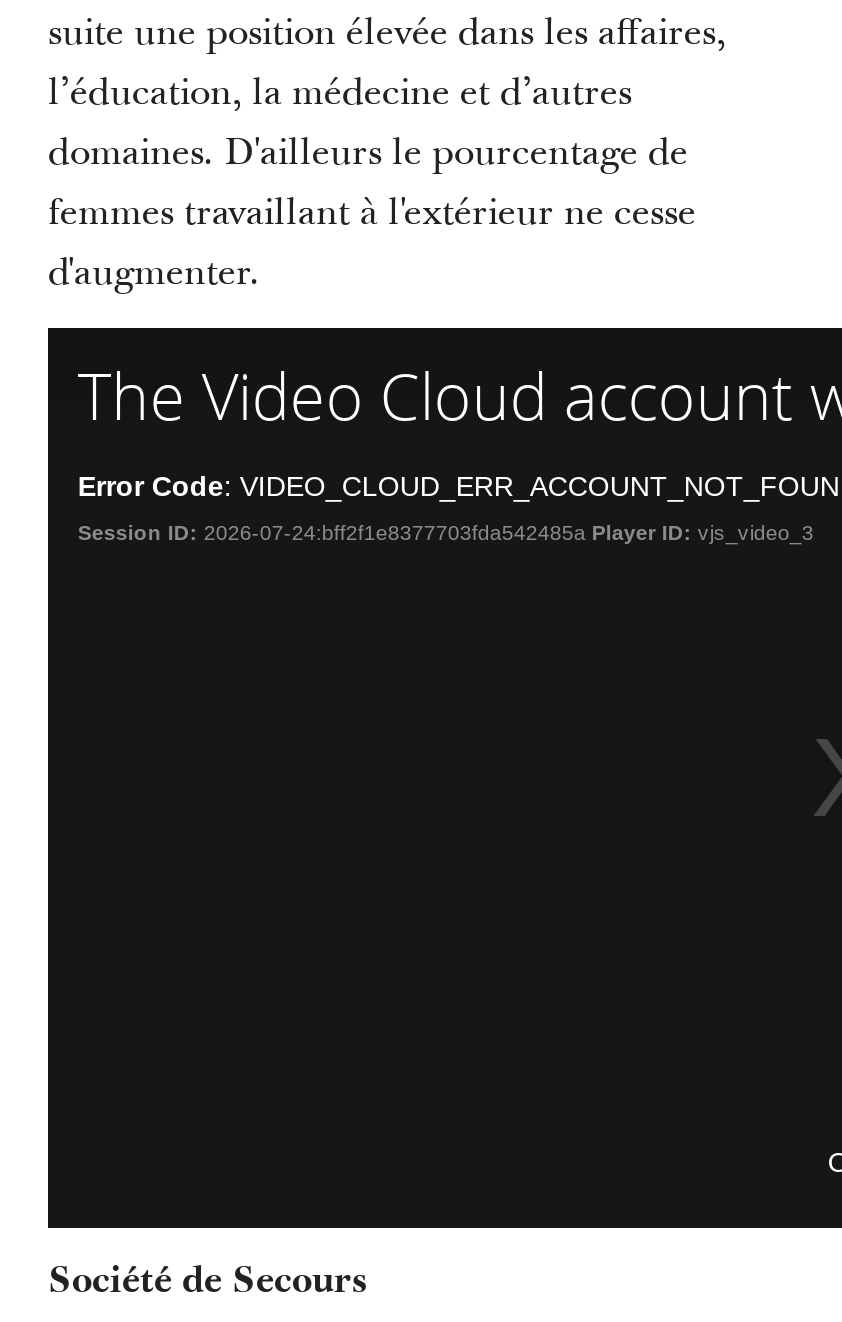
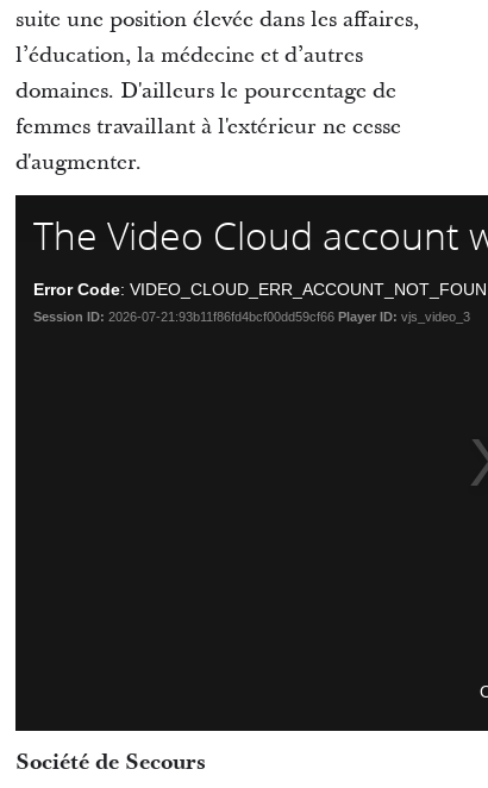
- Session ID: 2026-07-24:bff2f1e8377703fda542485a Player ID: vjs_video_3
+ Session ID: 2026-07-21:93b11f86fd4bcf00dd59cf66 Player ID: vjs_video_3
